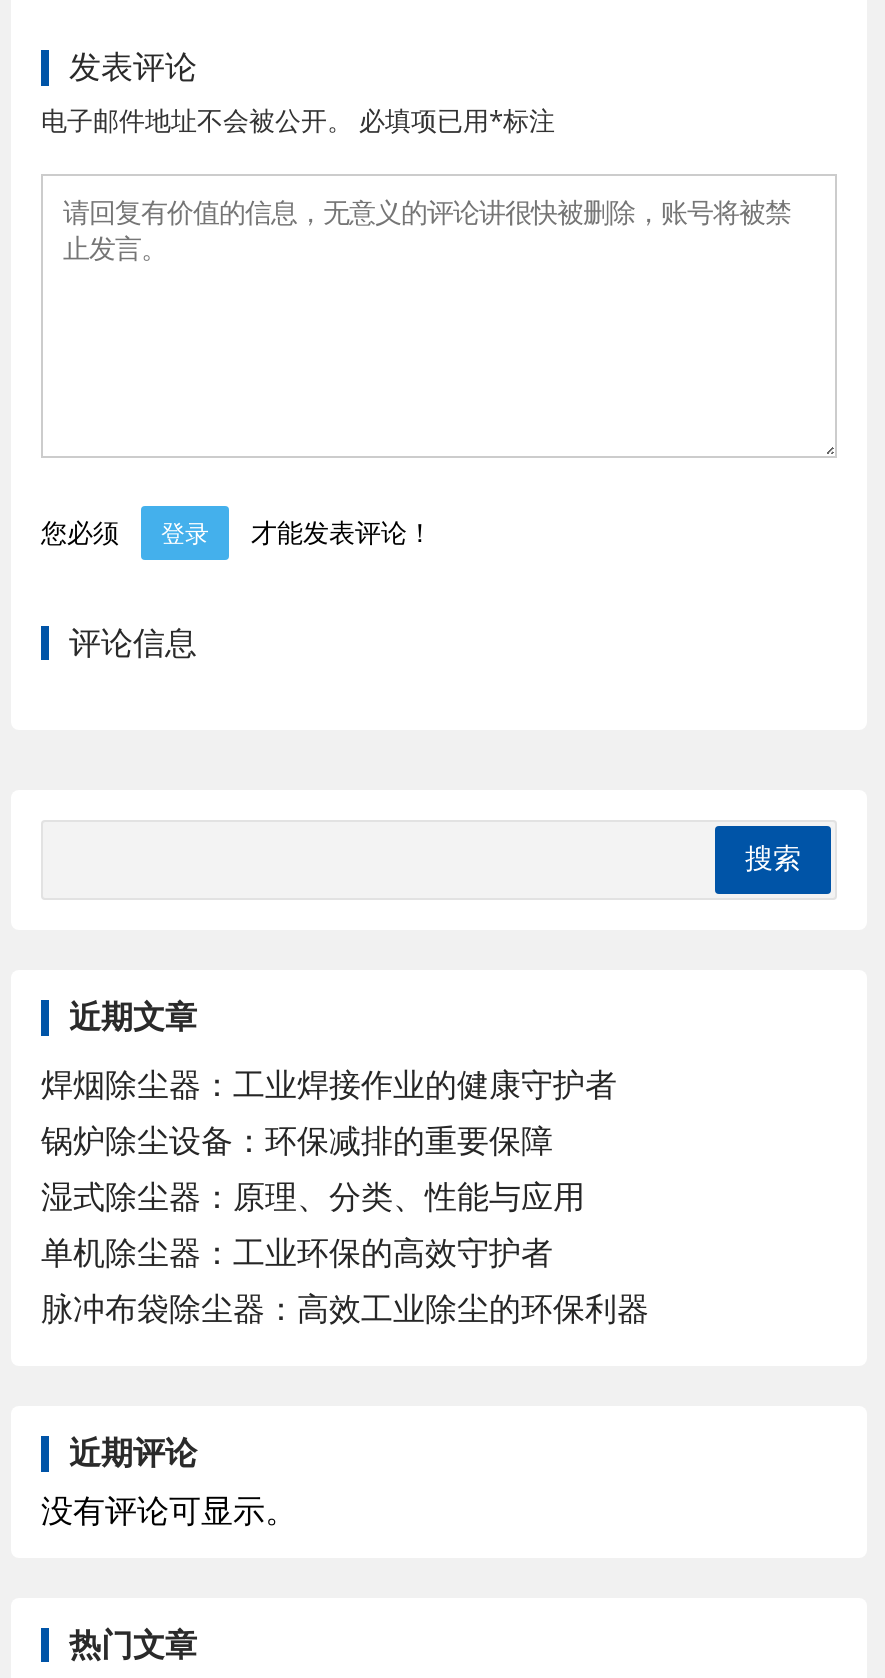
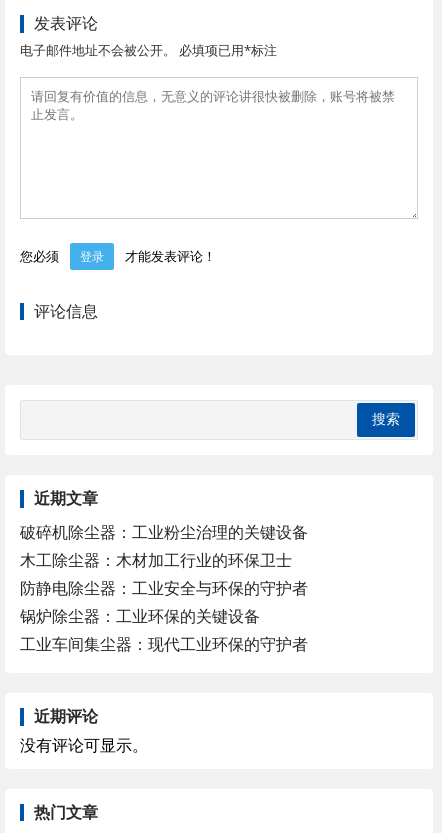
- 焊烟除尘器：工业焊接作业的健康守护者
- 锅炉除尘设备：环保减排的重要保障
- 湿式除尘器：原理、分类、性能与应用
- 单机除尘器：工业环保的高效守护者
- 脉冲布袋除尘器：高效工业除尘的环保利器
+ 破碎机除尘器：工业粉尘治理的关键设备
+ 木工除尘器：木材加工行业的环保卫士
+ 防静电除尘器：工业安全与环保的守护者
+ 锅炉除尘器：工业环保的关键设备
+ 工业车间集尘器：现代工业环保的守护者
